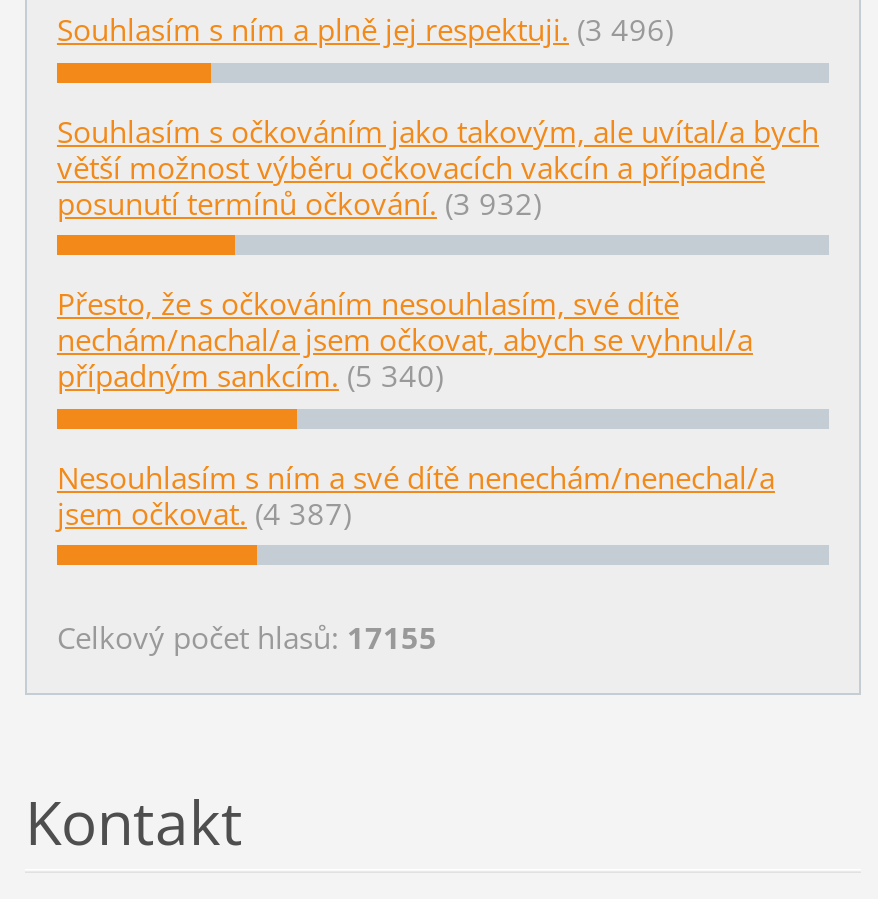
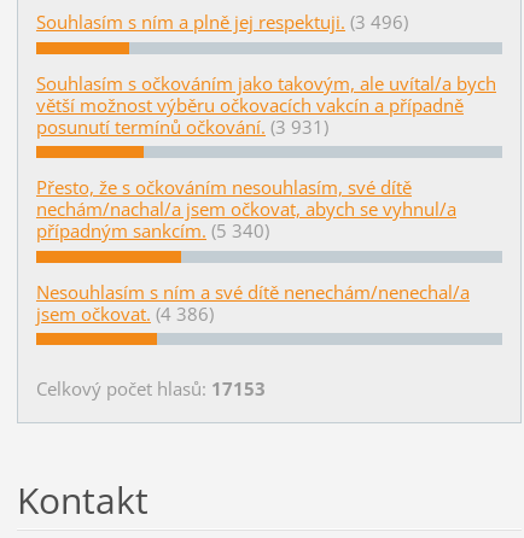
- posunutí termínů očkování. (3 932)
+ posunutí termínů očkování. (3 931)

- jsem očkovat. (4 387)
+ jsem očkovat. (4 386)

- Celkový počet hlasů: 17155
+ Celkový počet hlasů: 17153
